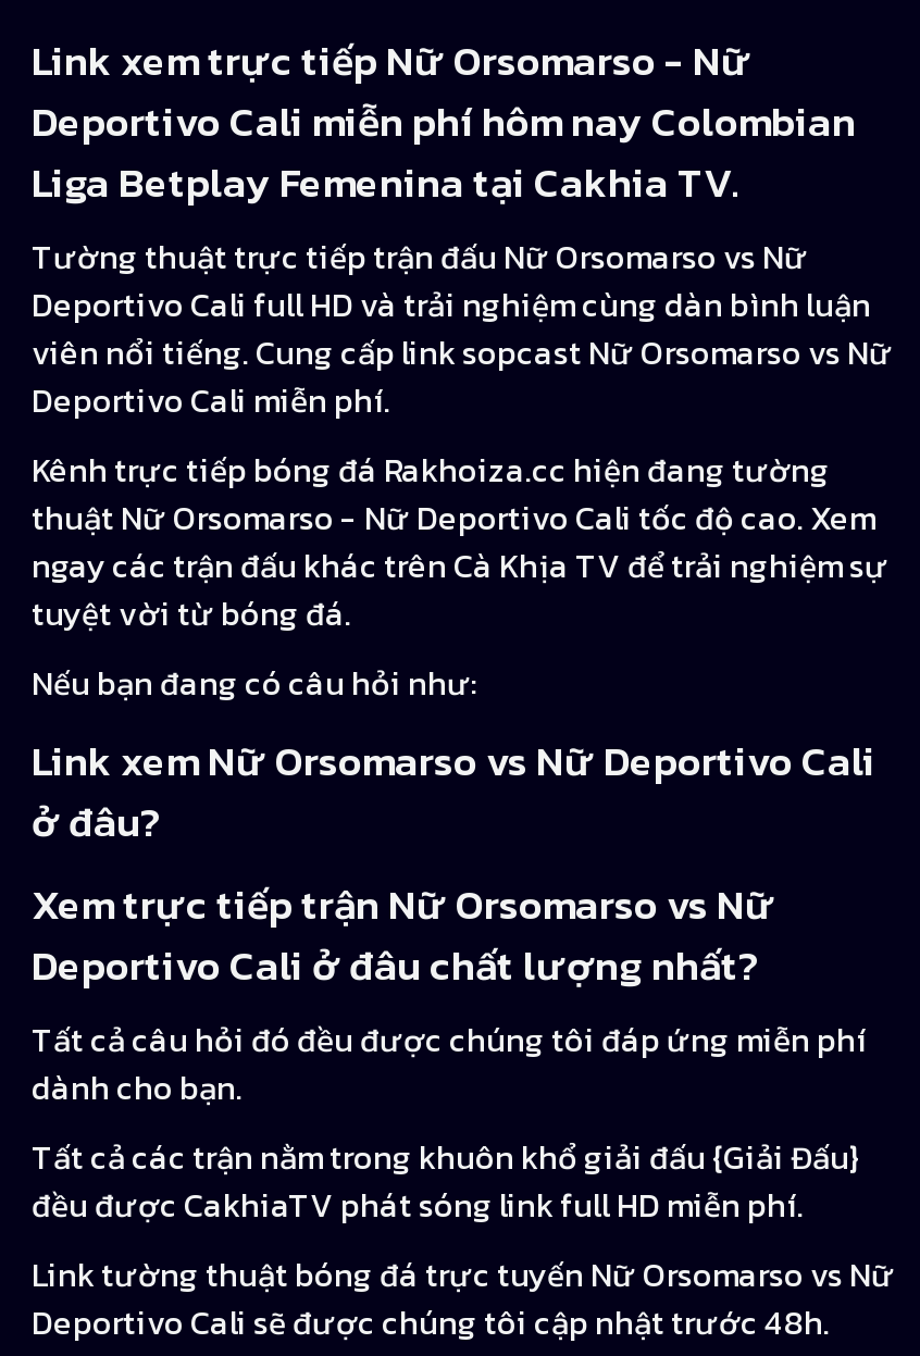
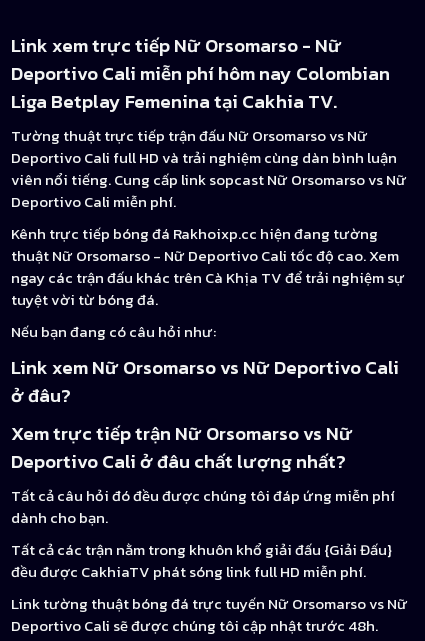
- Kênh trực tiếp bóng đá Rakhoiza.cc hiện đang tường
+ Kênh trực tiếp bóng đá Rakhoixp.cc hiện đang tường
